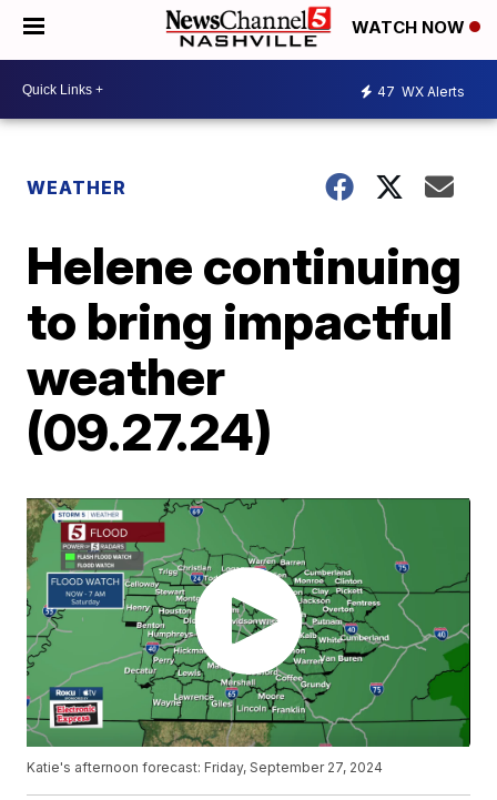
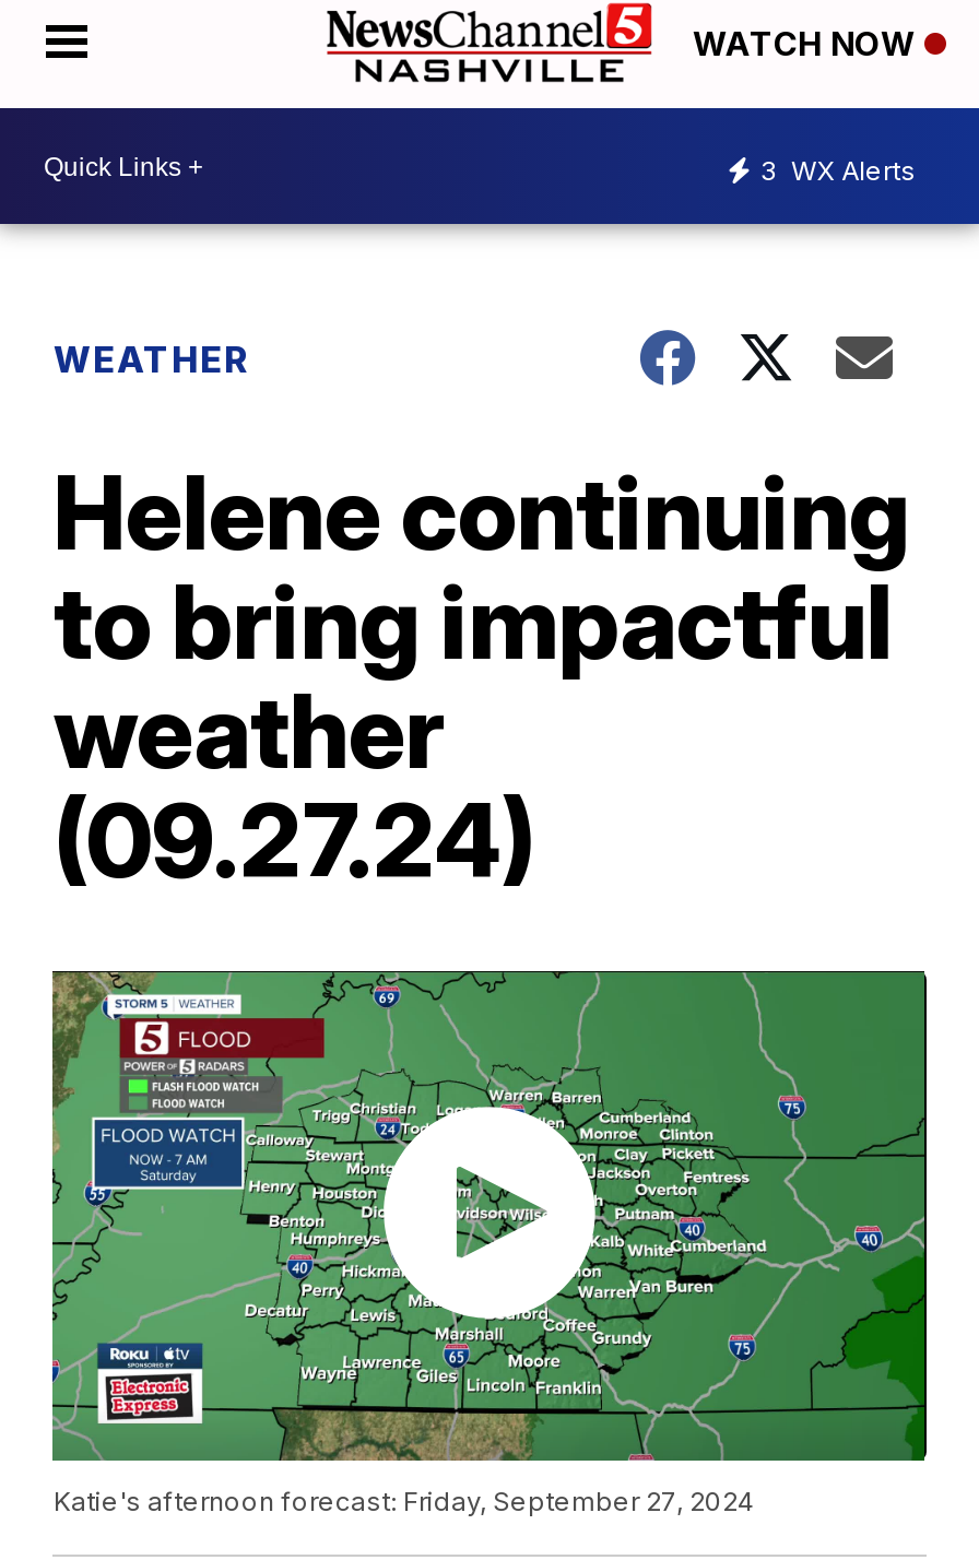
- 47 WX Alerts
+ 3 WX Alerts
